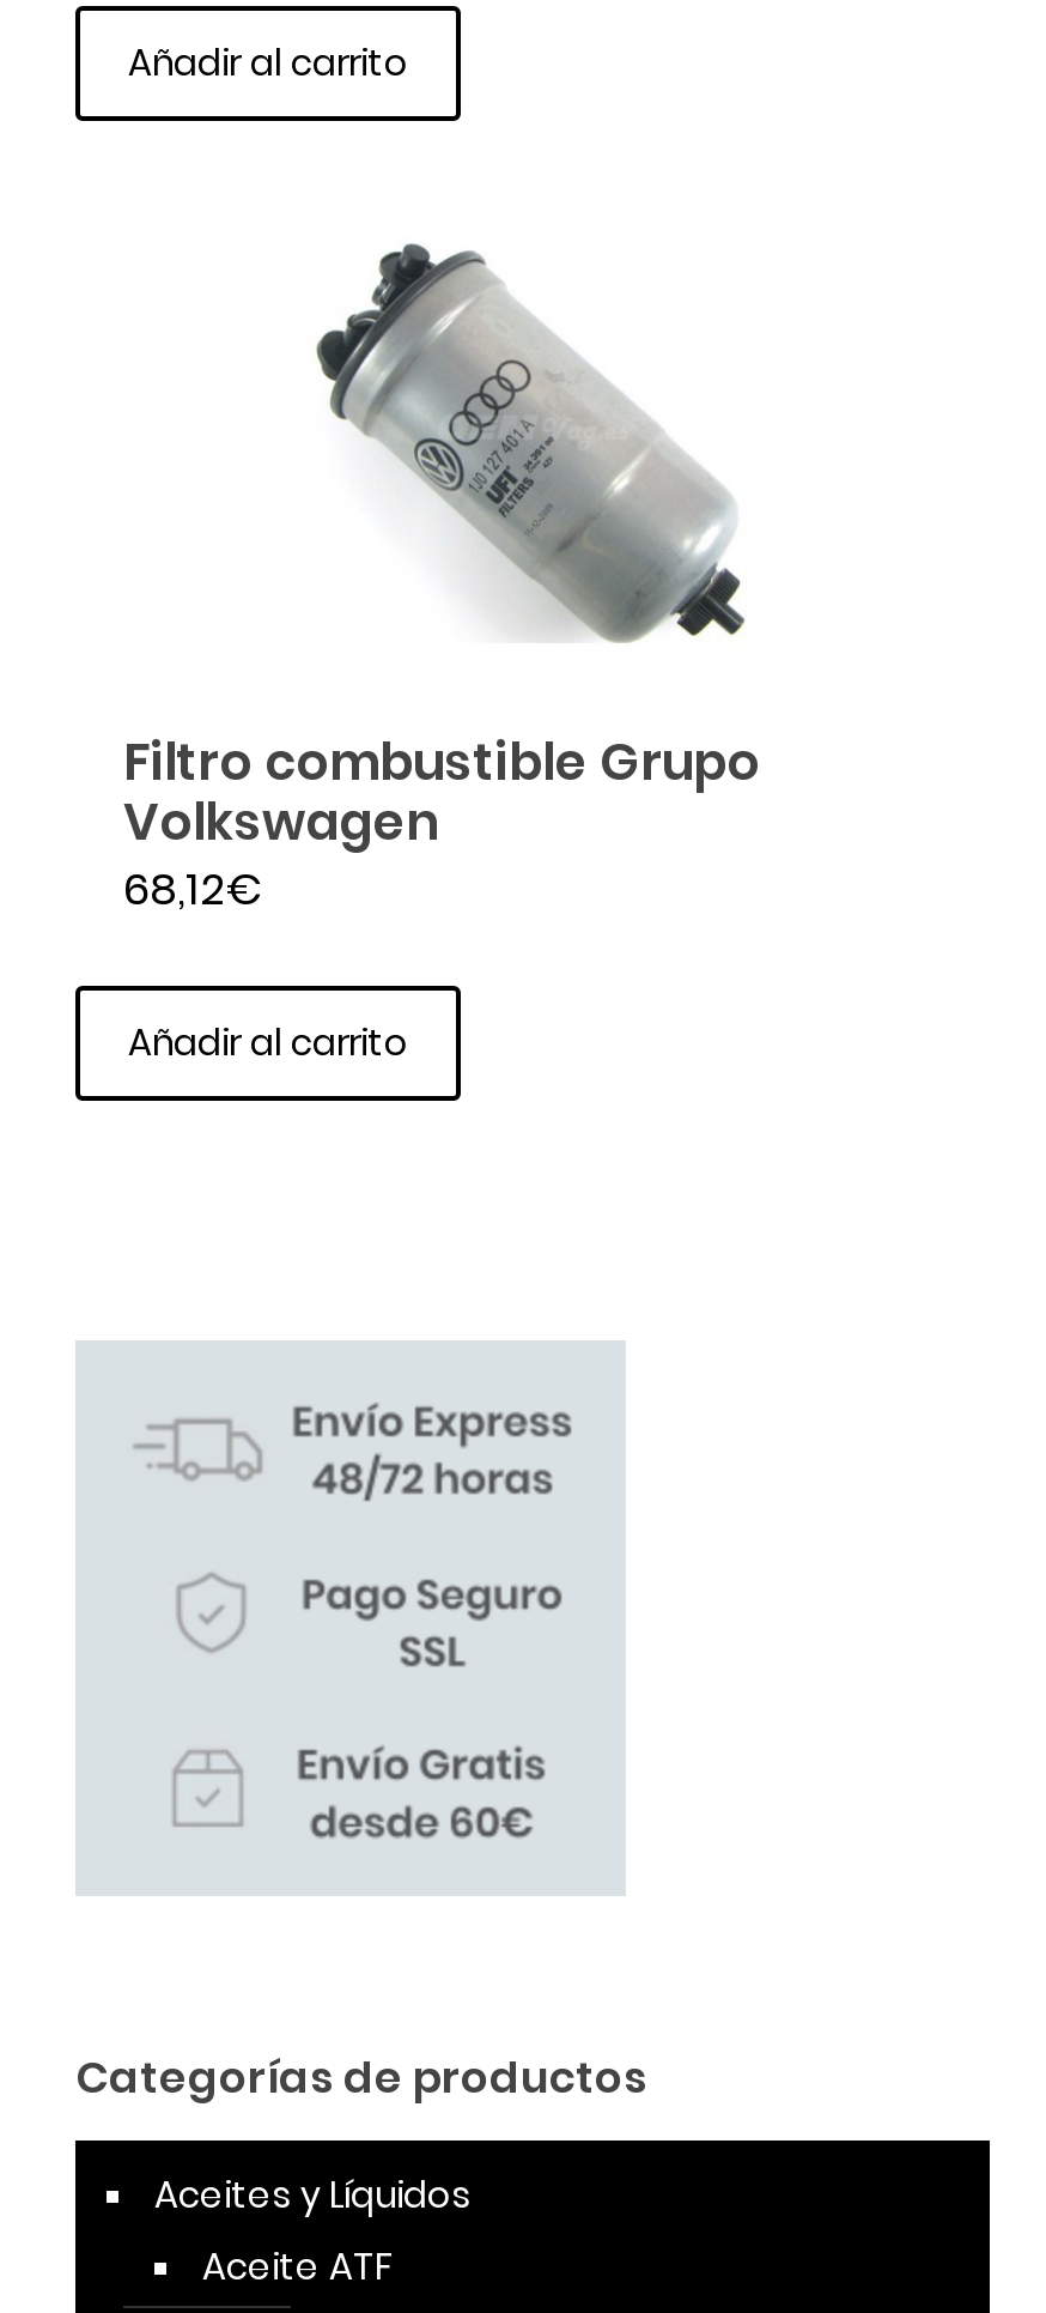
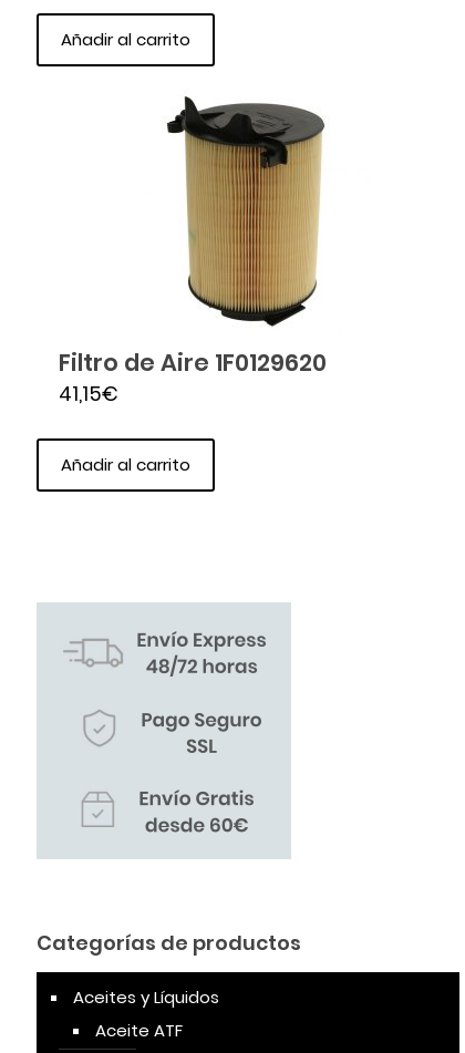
- [image]
- Filtro combustible Grupo
- Volkswagen
- 68,12€
+ [image]
+ Filtro de Aire 1F0129620
+ 41,15€
